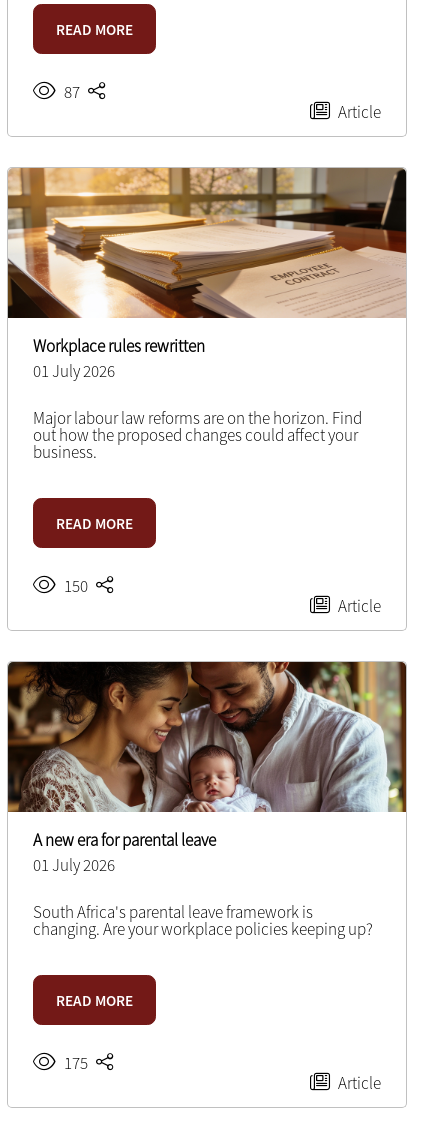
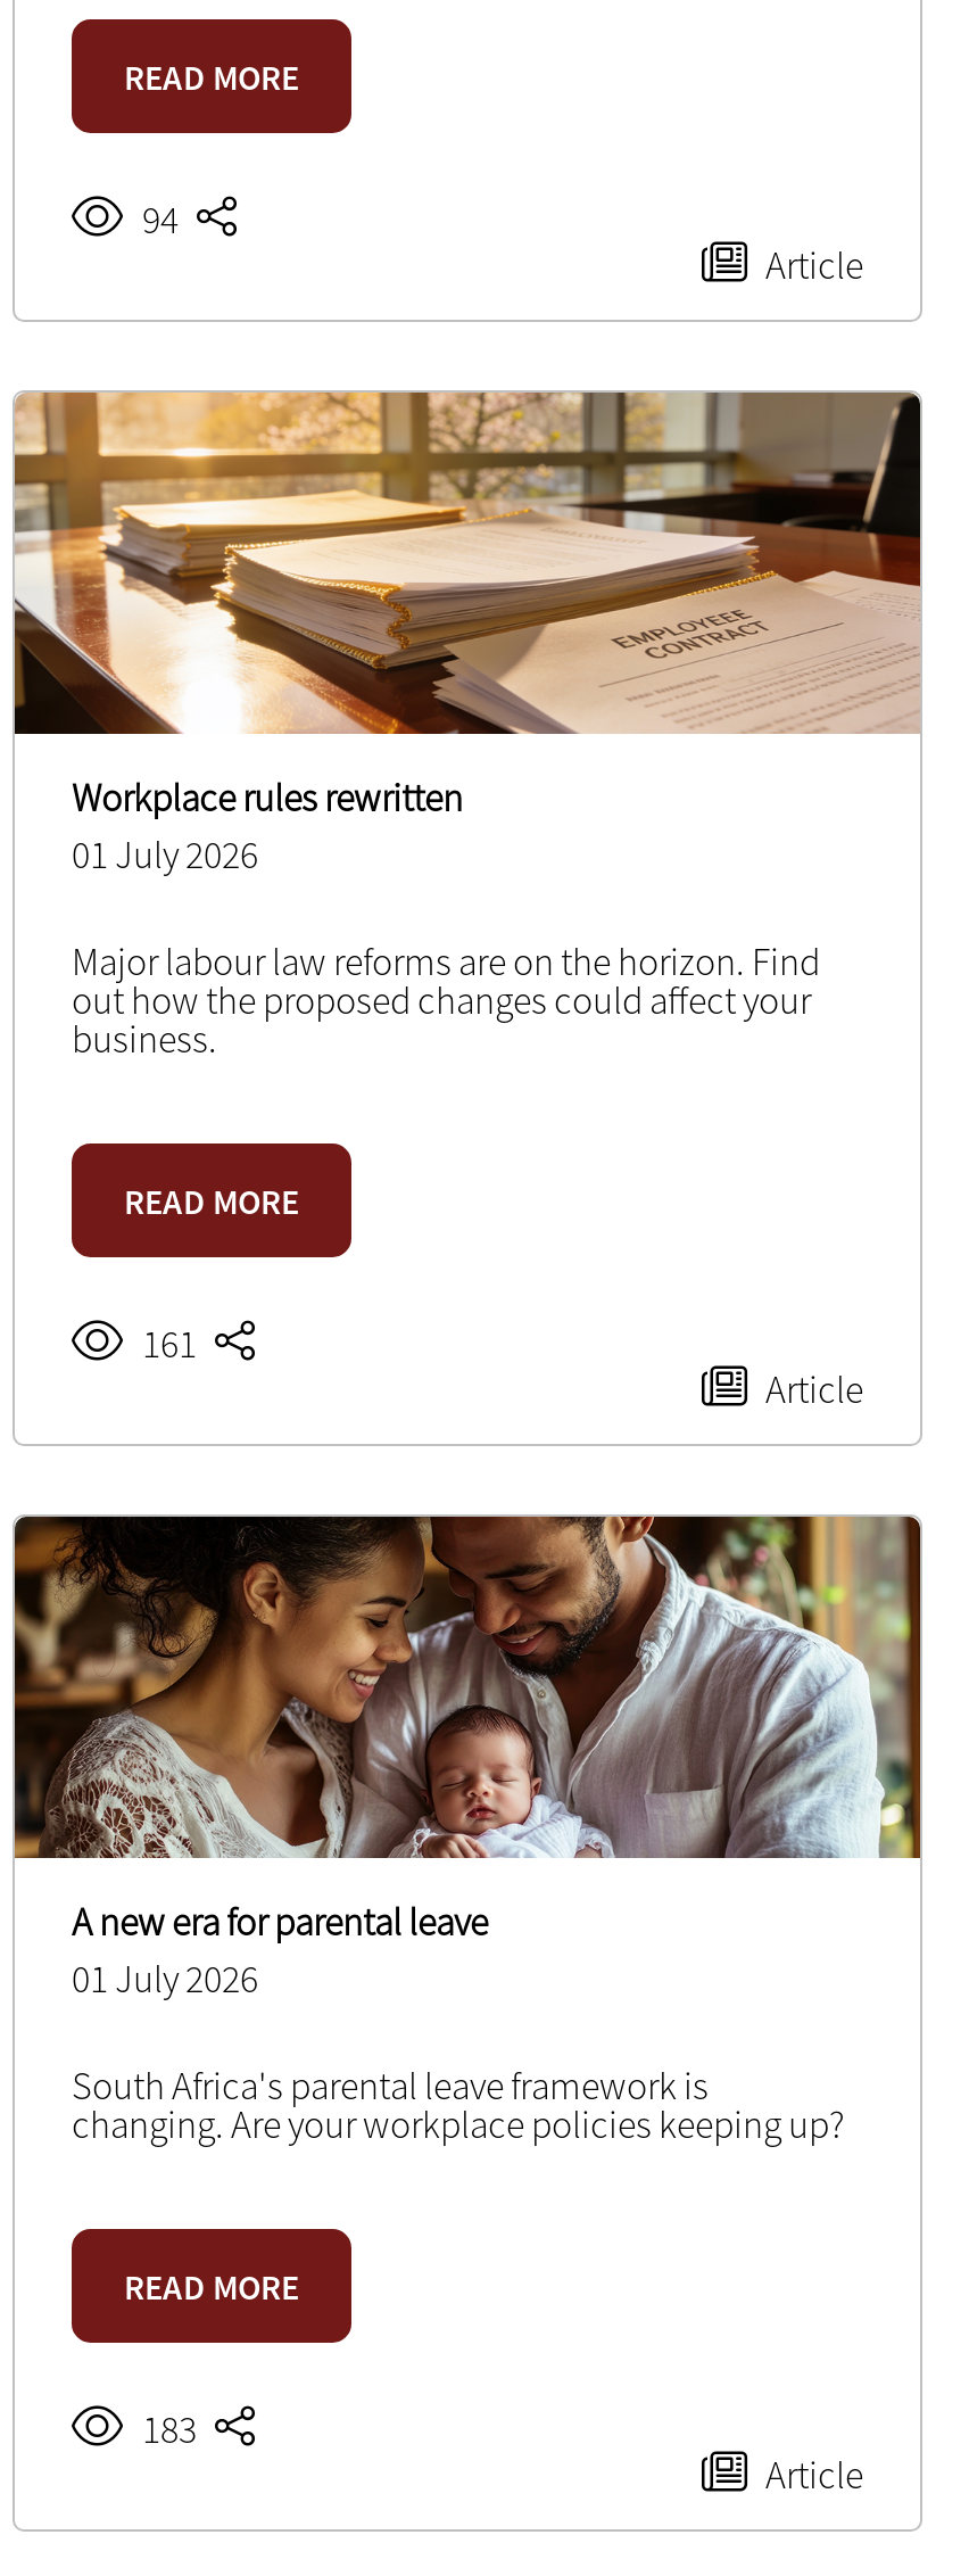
- 87
+ 94

- 150
+ 161

- 175
+ 183
